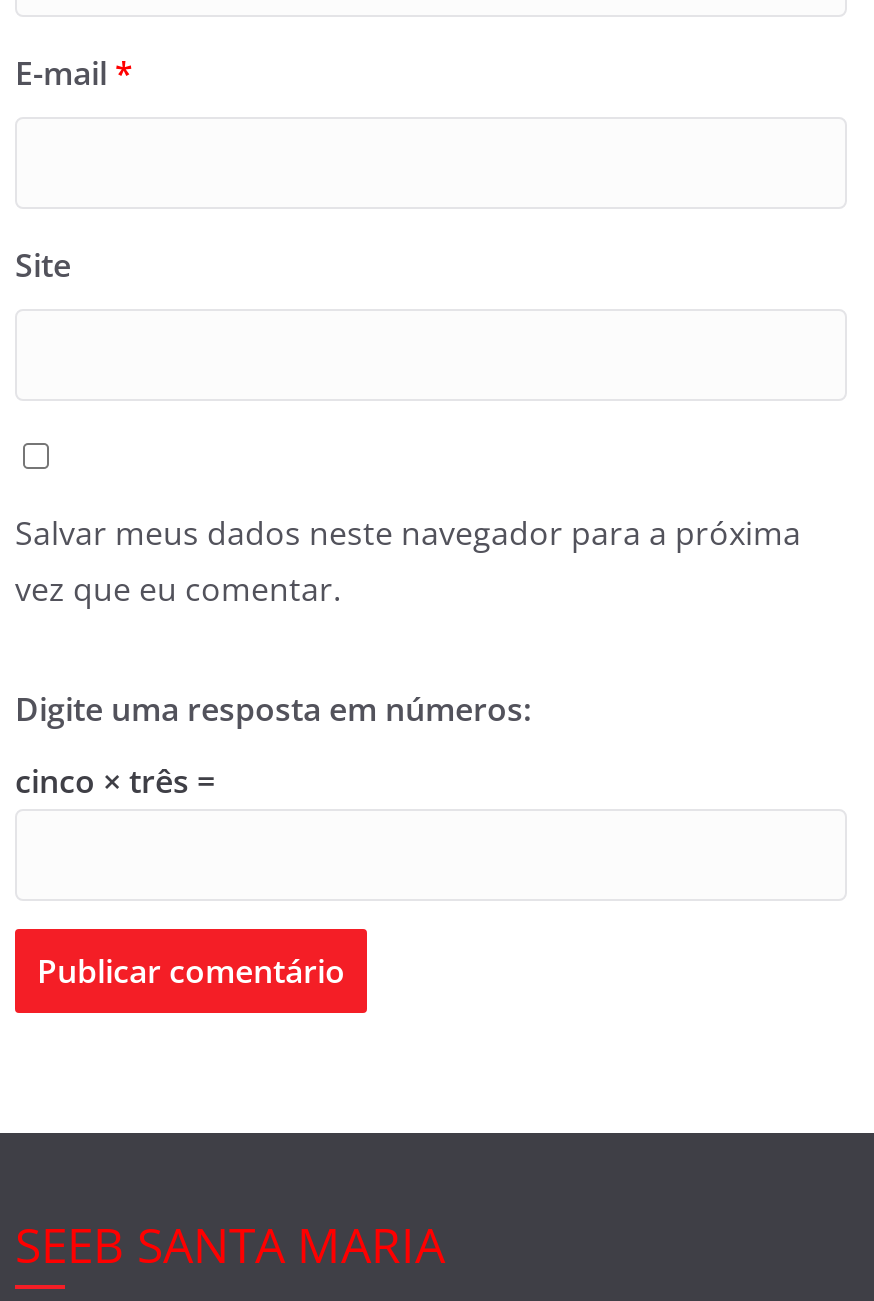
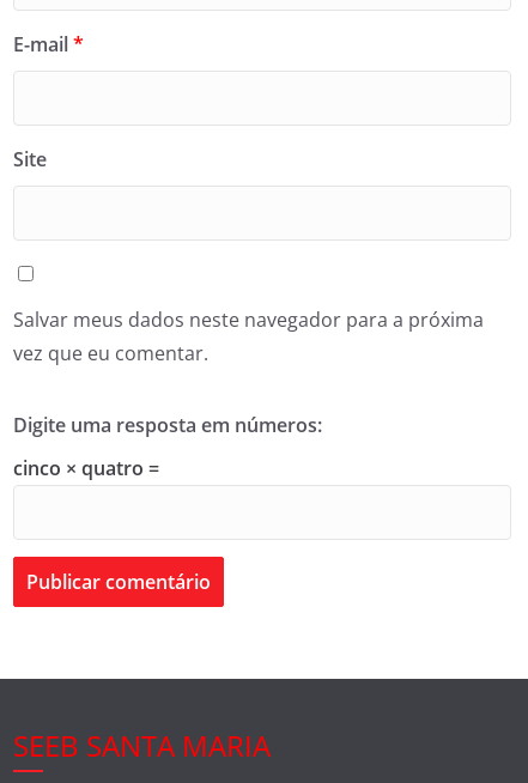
- cinco × três =
+ cinco × quatro =
